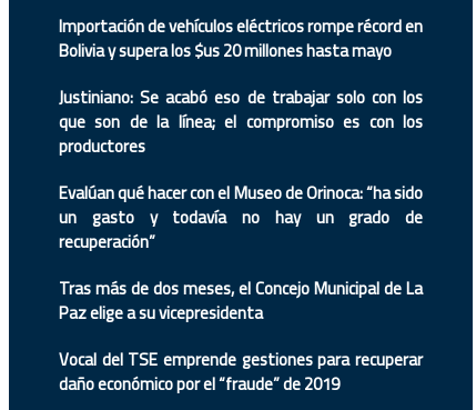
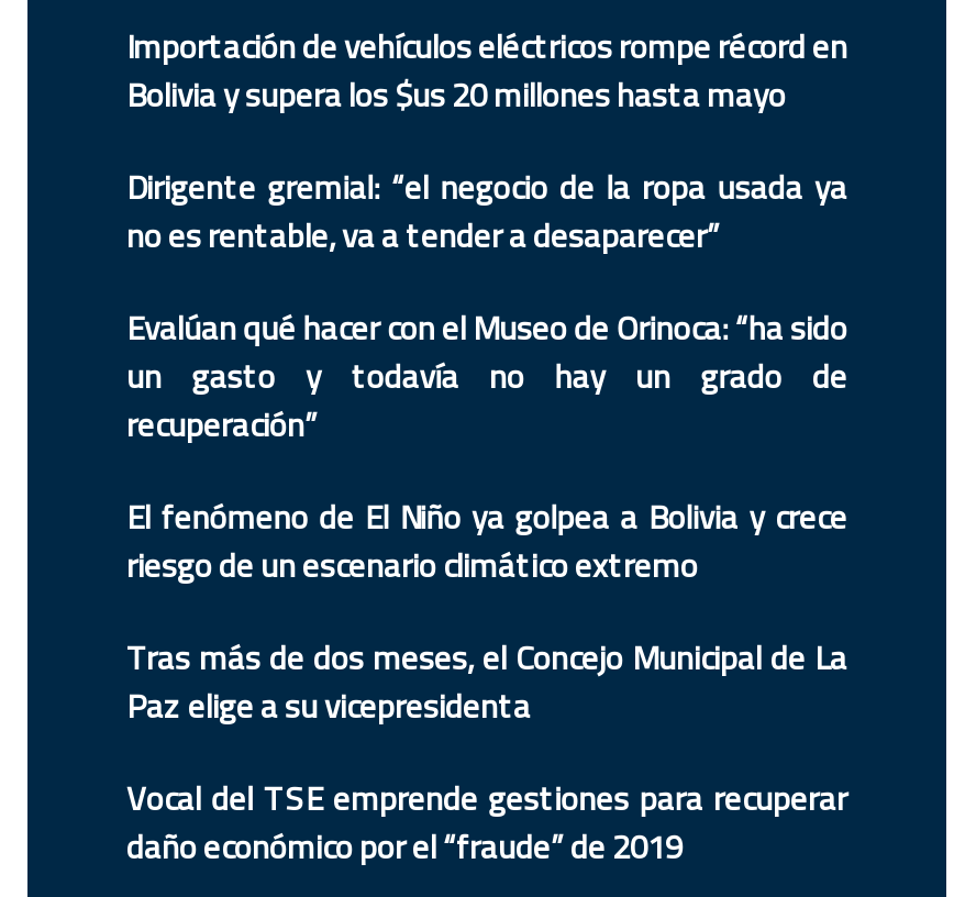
- Justiniano: Se acabó eso de trabajar solo con los
- que son de la línea; el compromiso es con los
- productores
+ Dirigente gremial: “el negocio de la ropa usada ya
+ no es rentable, va a tender a desaparecer”

moved up: Evalúan qué hacer con el Museo de Orinoca: “ha sido | un gasto y todavía no hay un grado de

+ El fenómeno de El Niño ya golpea a Bolivia y crece
+ riesgo de un escenario climático extremo
